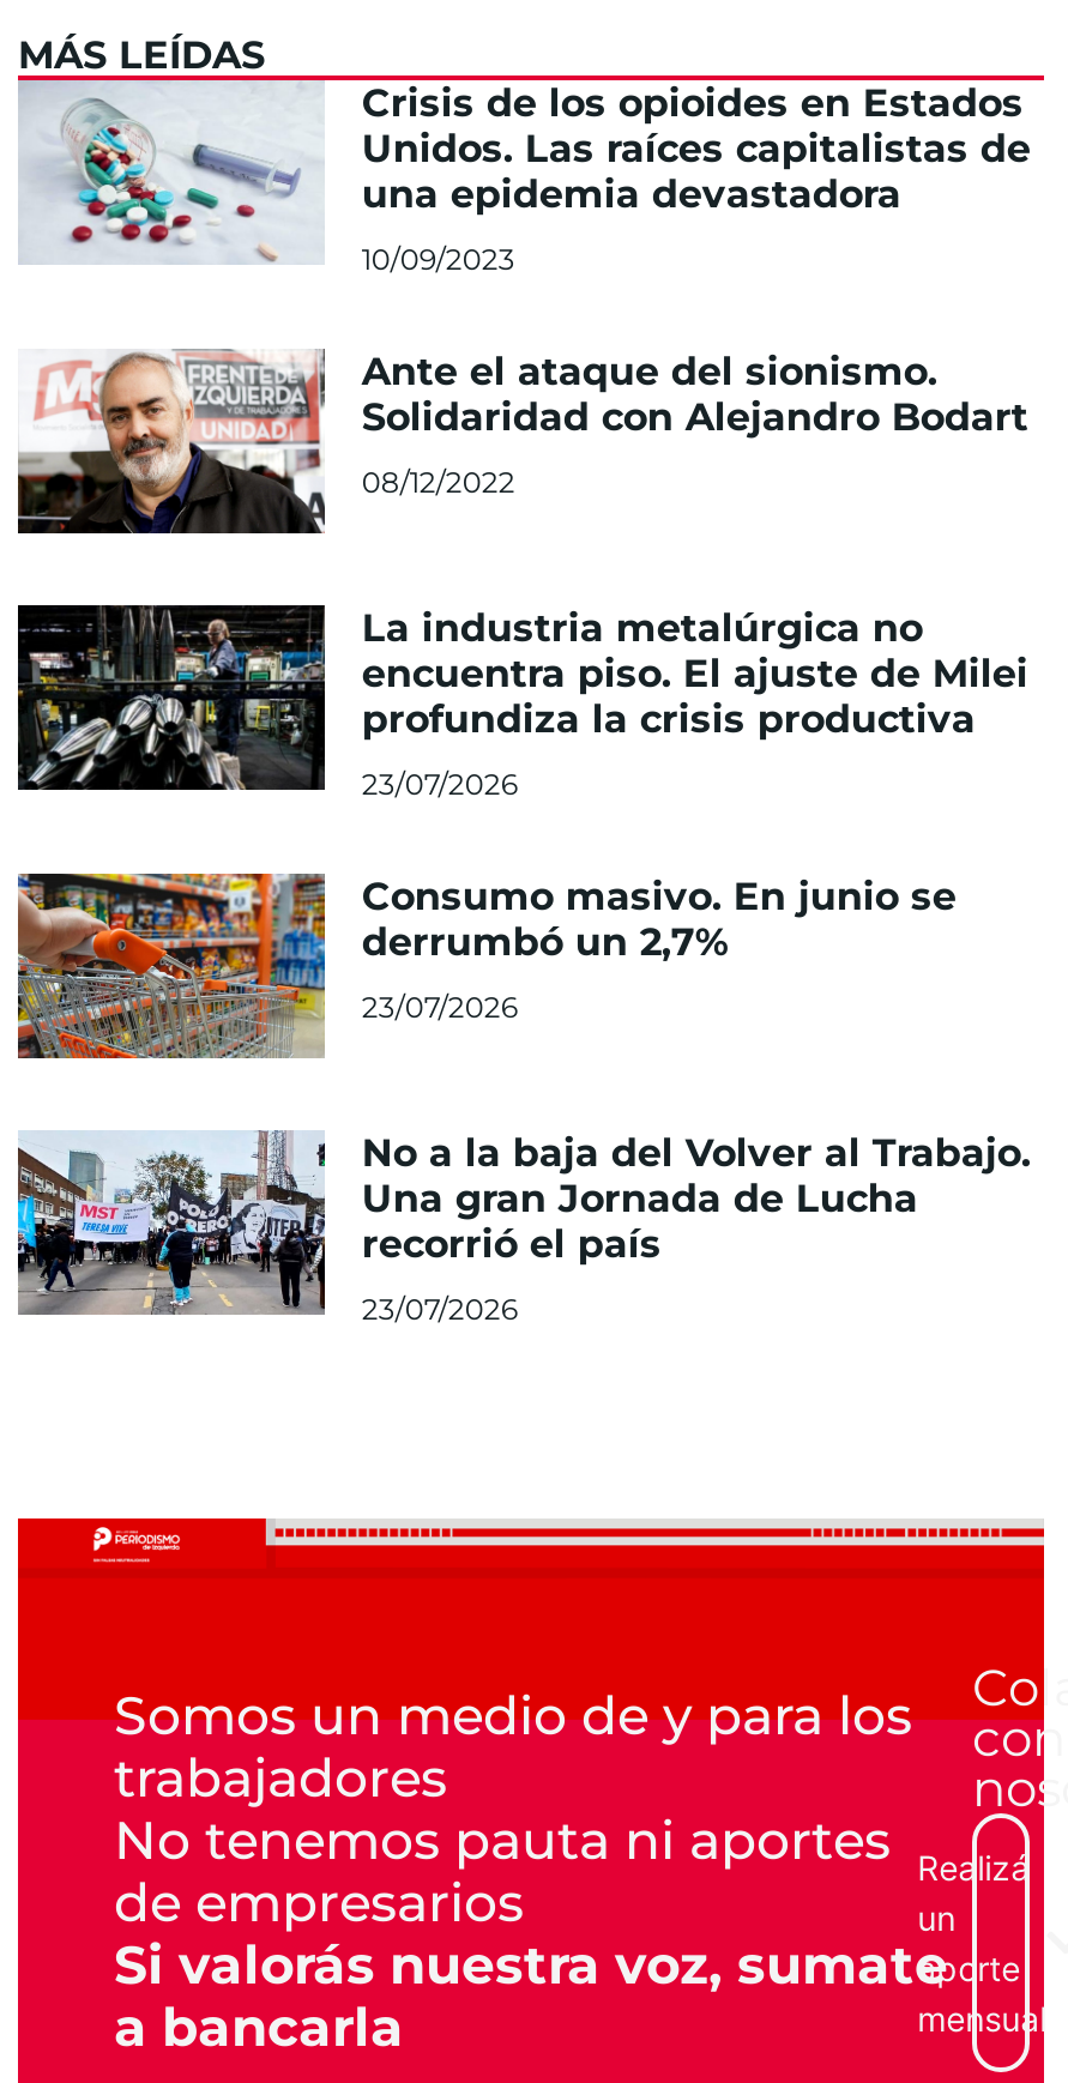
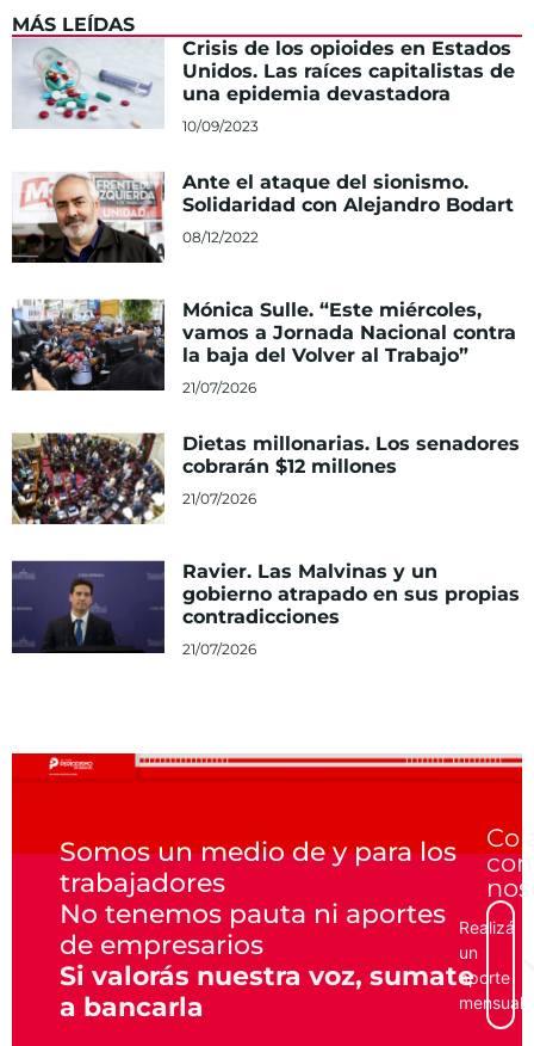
- [image]
- La industria metalúrgica no
- encuentra piso. El ajuste de Milei
- profundiza la crisis productiva
+ [image]
+ Mónica Sulle. “Este miércoles,
+ vamos a Jornada Nacional contra
+ la baja del Volver al Trabajo”

- 23/07/2026
+ 21/07/2026

- [image]
- Consumo masivo. En junio se
- derrumbó un 2,7%
+ [image]
+ Dietas millonarias. Los senadores
+ cobrarán $12 millones

- 23/07/2026
+ 21/07/2026

- [image]
- No a la baja del Volver al Trabajo.
- Una gran Jornada de Lucha
- recorrió el país
+ [image]
+ Ravier. Las Malvinas y un
+ gobierno atrapado en sus propias
+ contradicciones

- 23/07/2026
+ 21/07/2026
